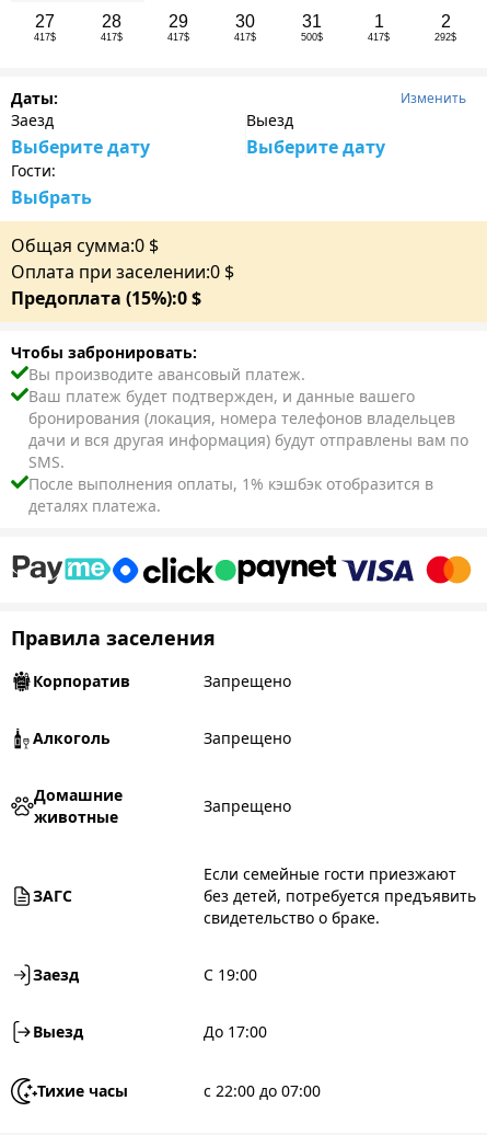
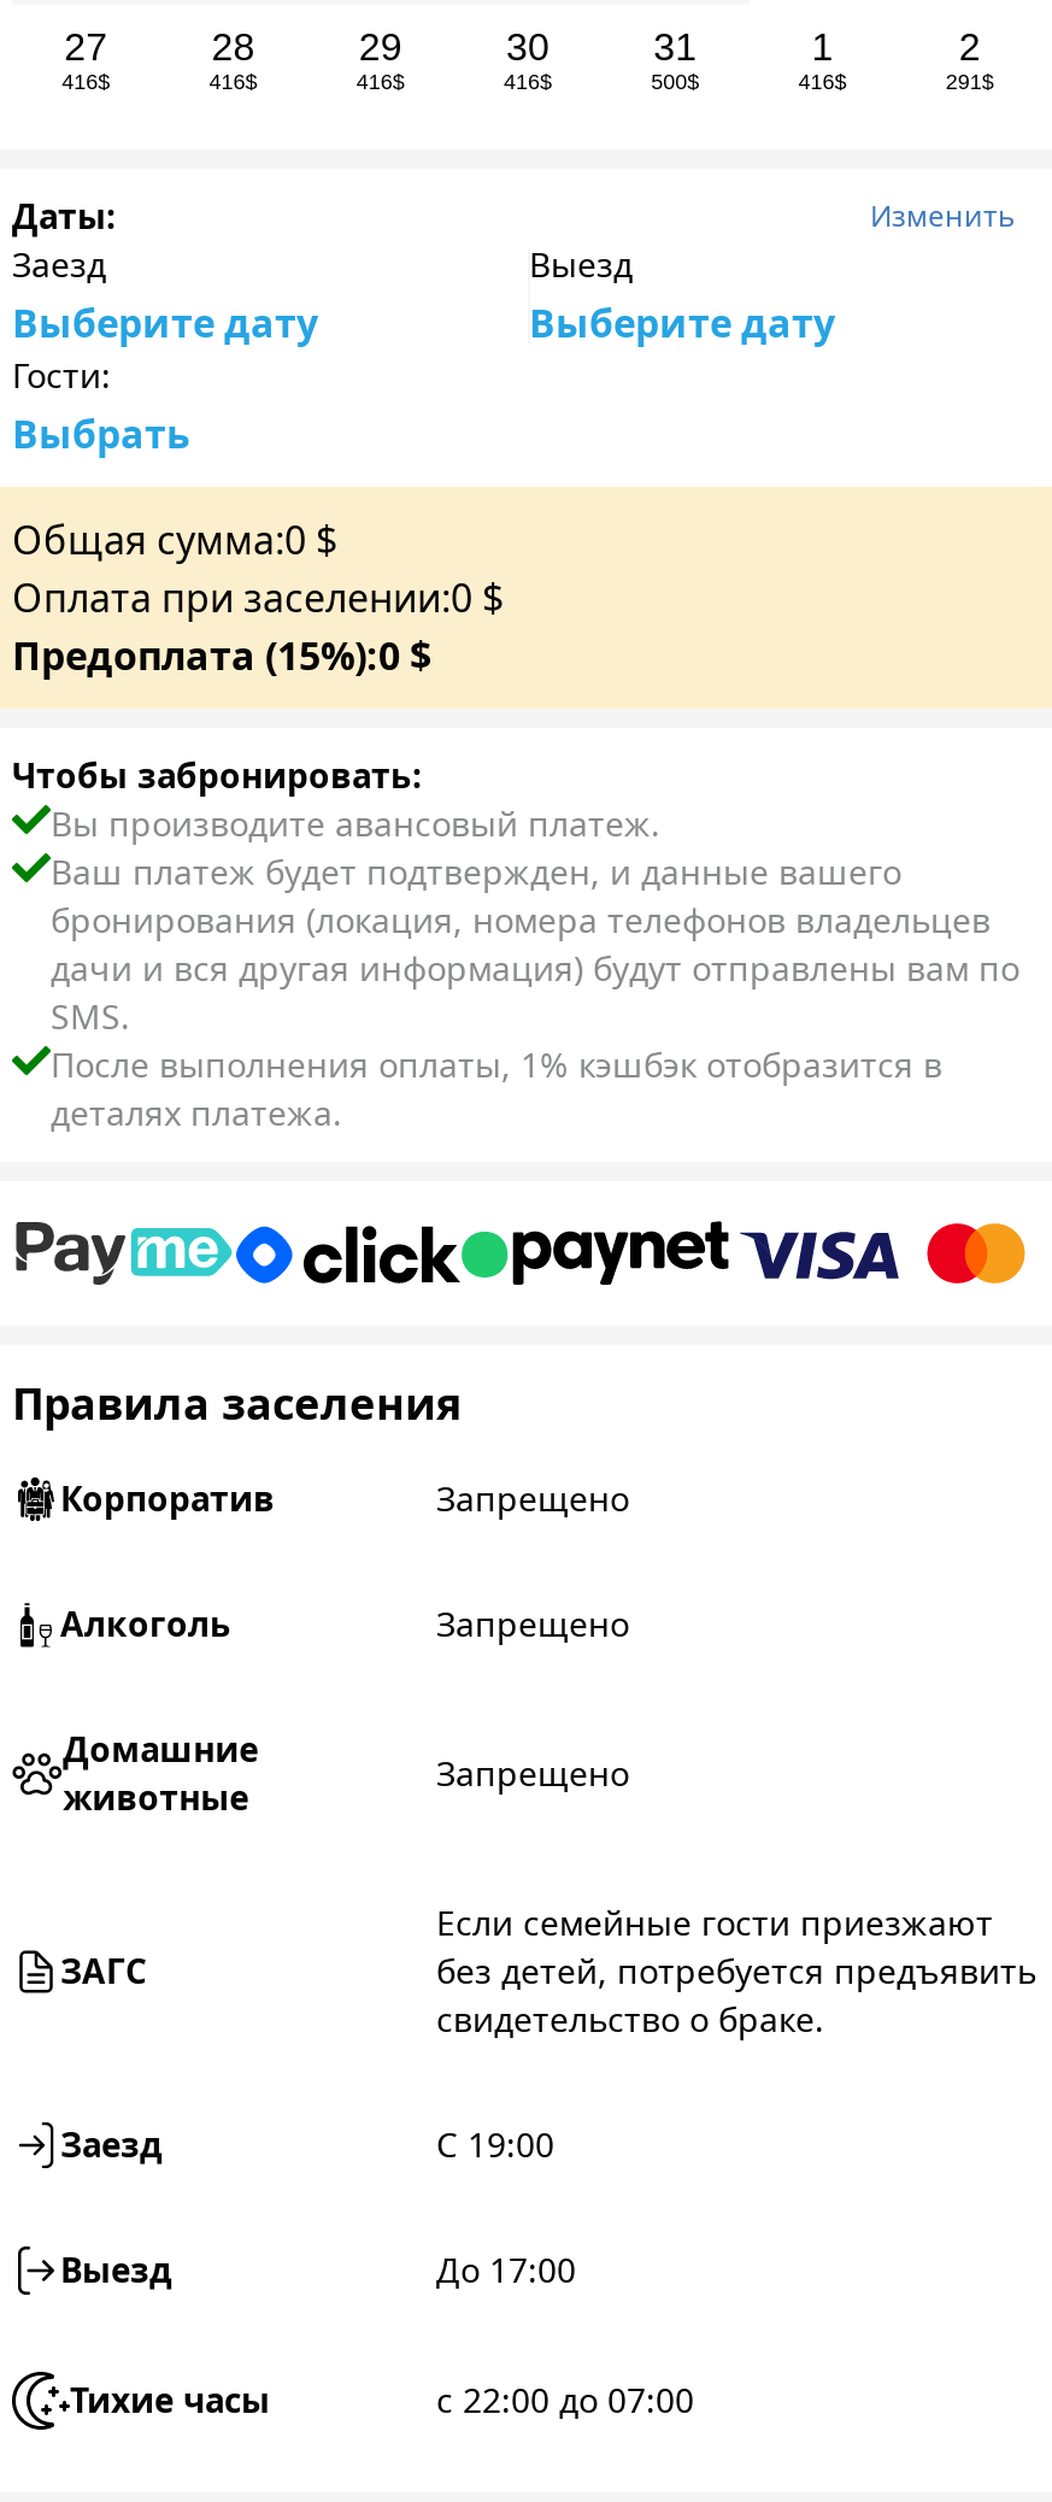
- 417$
+ 416$

- 417$
+ 416$

- 417$
+ 416$

- 417$
+ 416$

- 417$
+ 416$

- 292$
+ 291$
